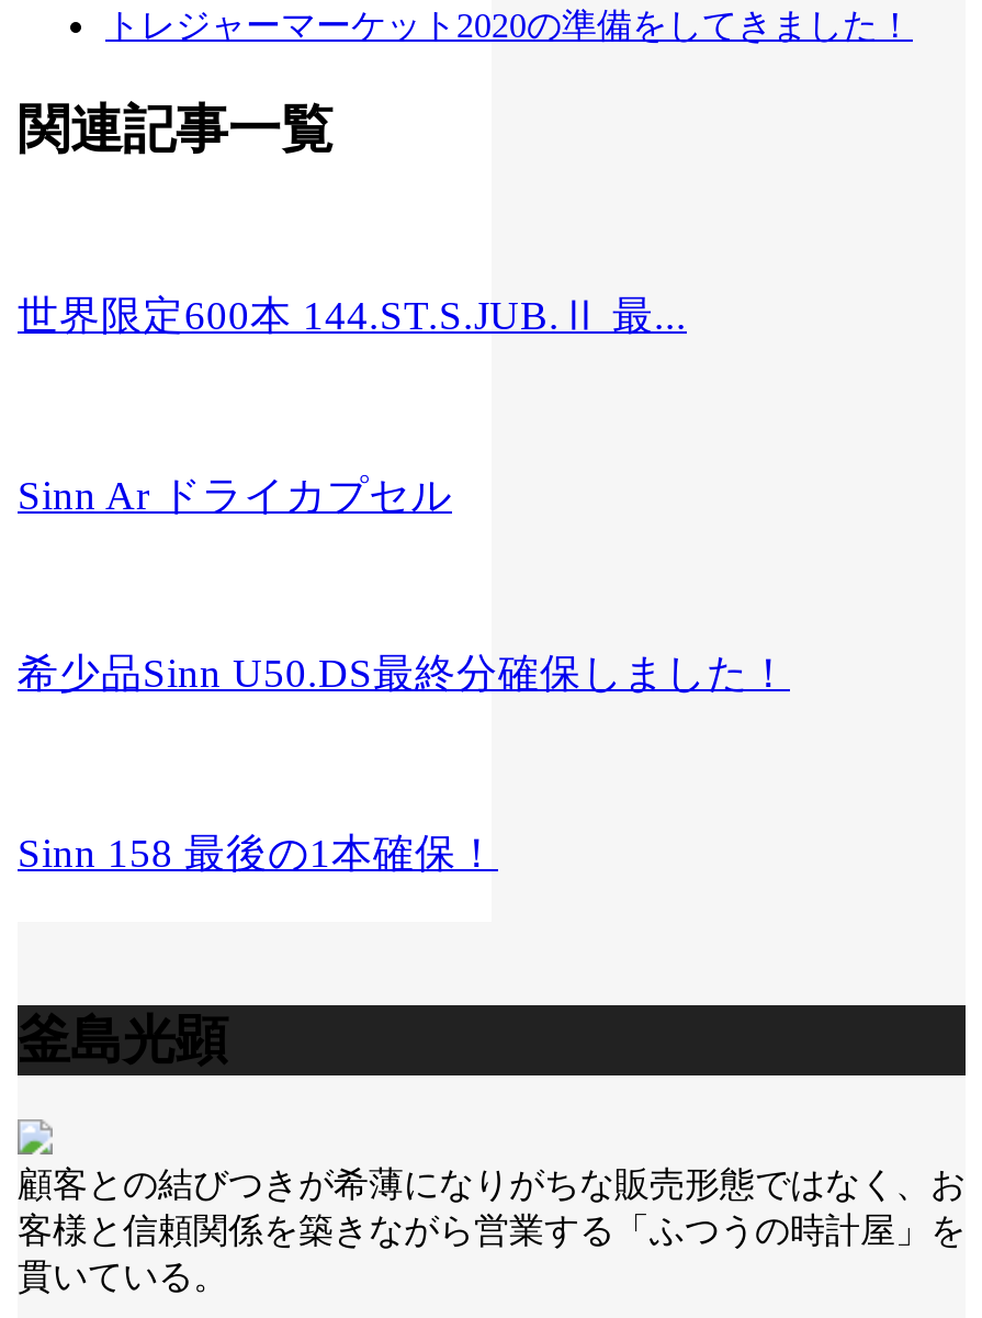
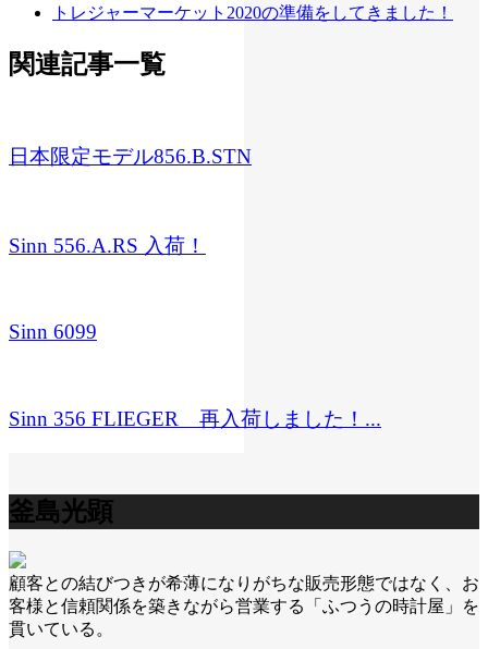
- 世界限定600本 144.ST.S.JUB.Ⅱ 最...
+ 日本限定モデル856.B.STN

- Sinn Ar ドライカプセル
+ Sinn 556.A.RS 入荷！

- 希少品Sinn U50.DS最終分確保しました！
+ Sinn 6099

- Sinn 158 最後の1本確保！
+ Sinn 356 FLIEGER 再入荷しました！...
